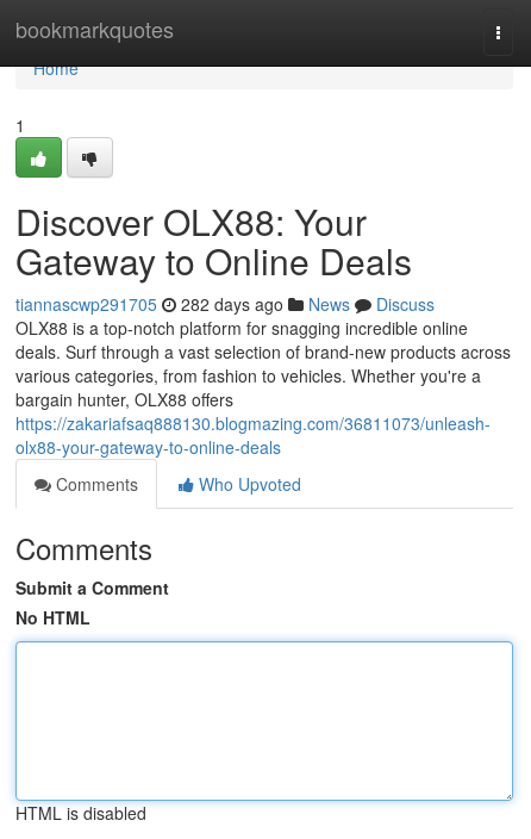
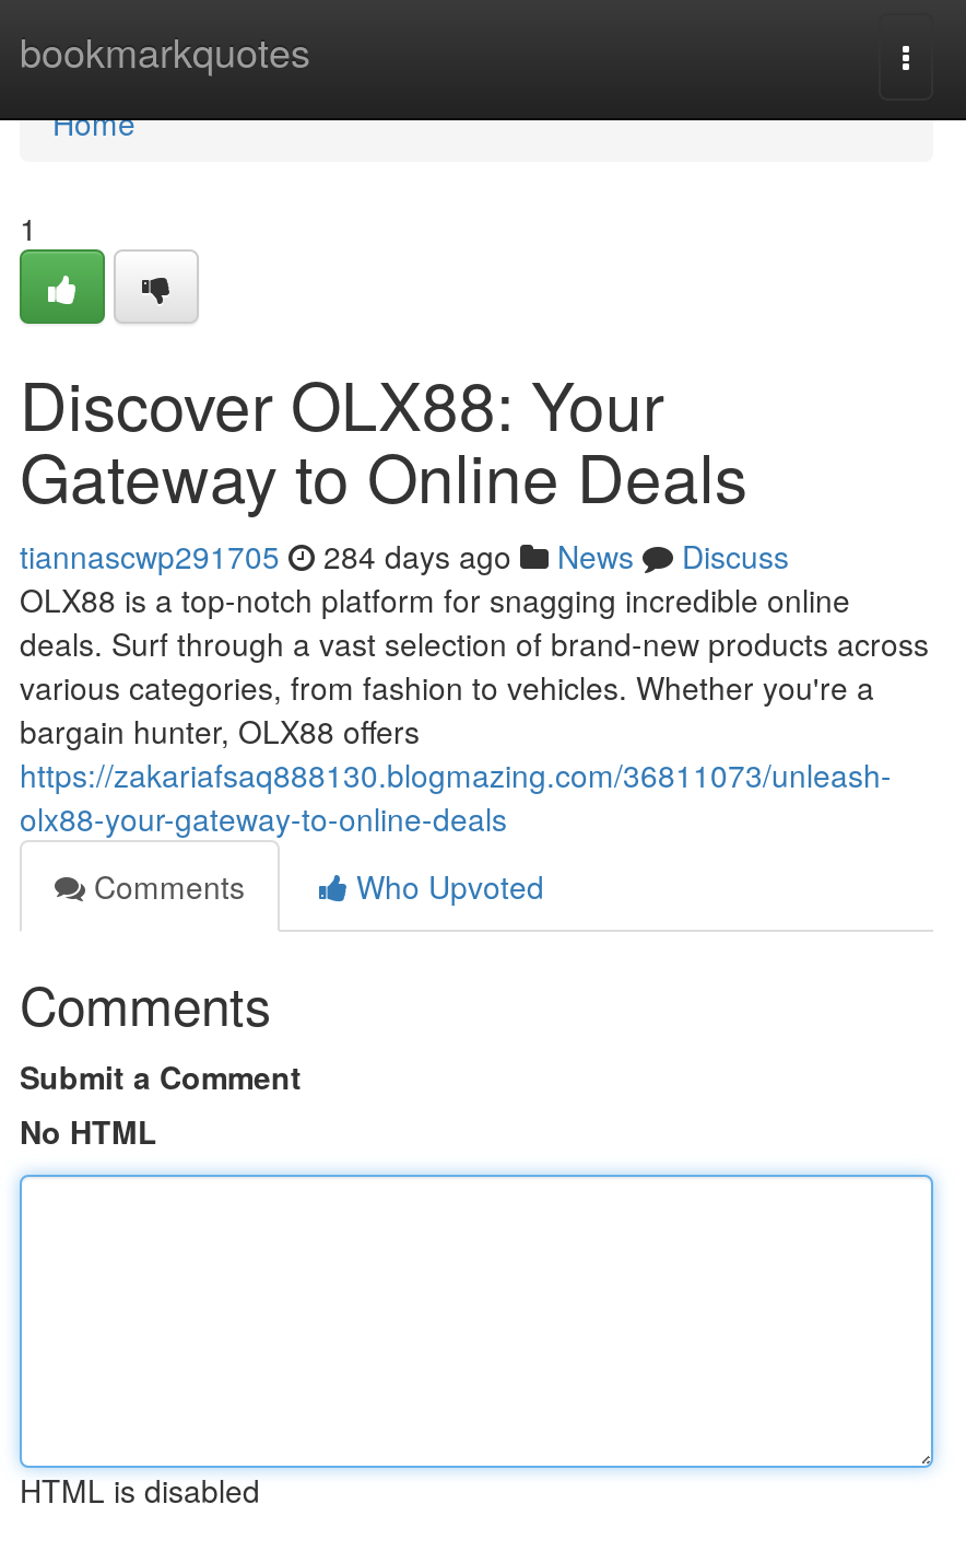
- tiannascwp291705 282 days ago News Discuss
+ tiannascwp291705 284 days ago News Discuss
